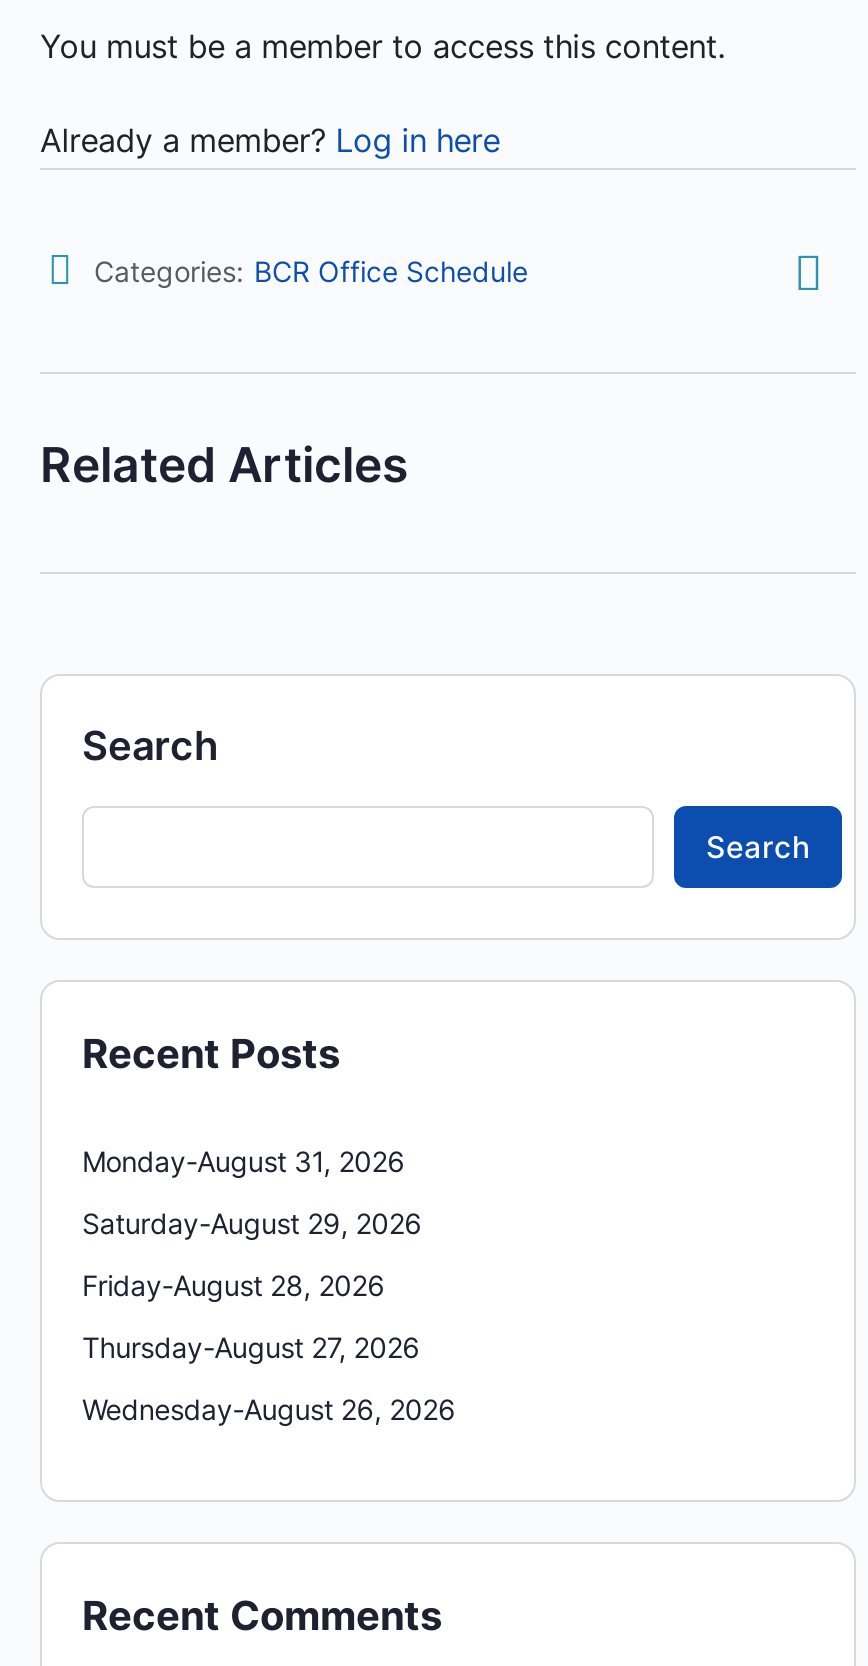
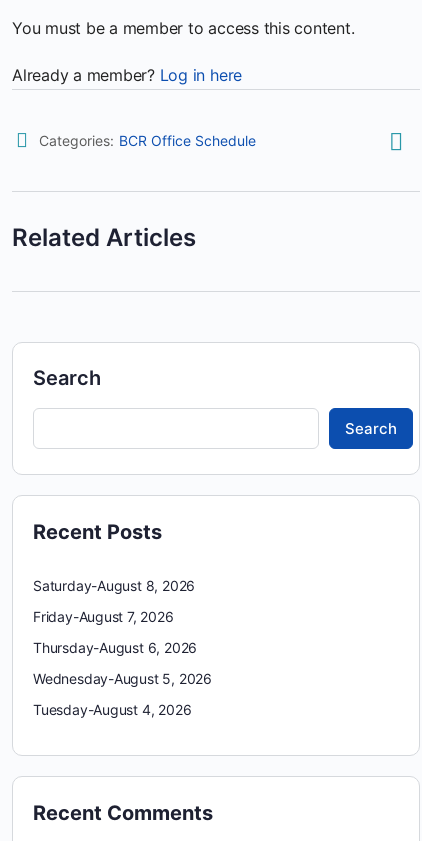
- Monday-August 31, 2026
+ Saturday-August 8, 2026

- Saturday-August 29, 2026
+ Friday-August 7, 2026

- Friday-August 28, 2026
+ Thursday-August 6, 2026

- Thursday-August 27, 2026
+ Wednesday-August 5, 2026

- Wednesday-August 26, 2026
+ Tuesday-August 4, 2026
